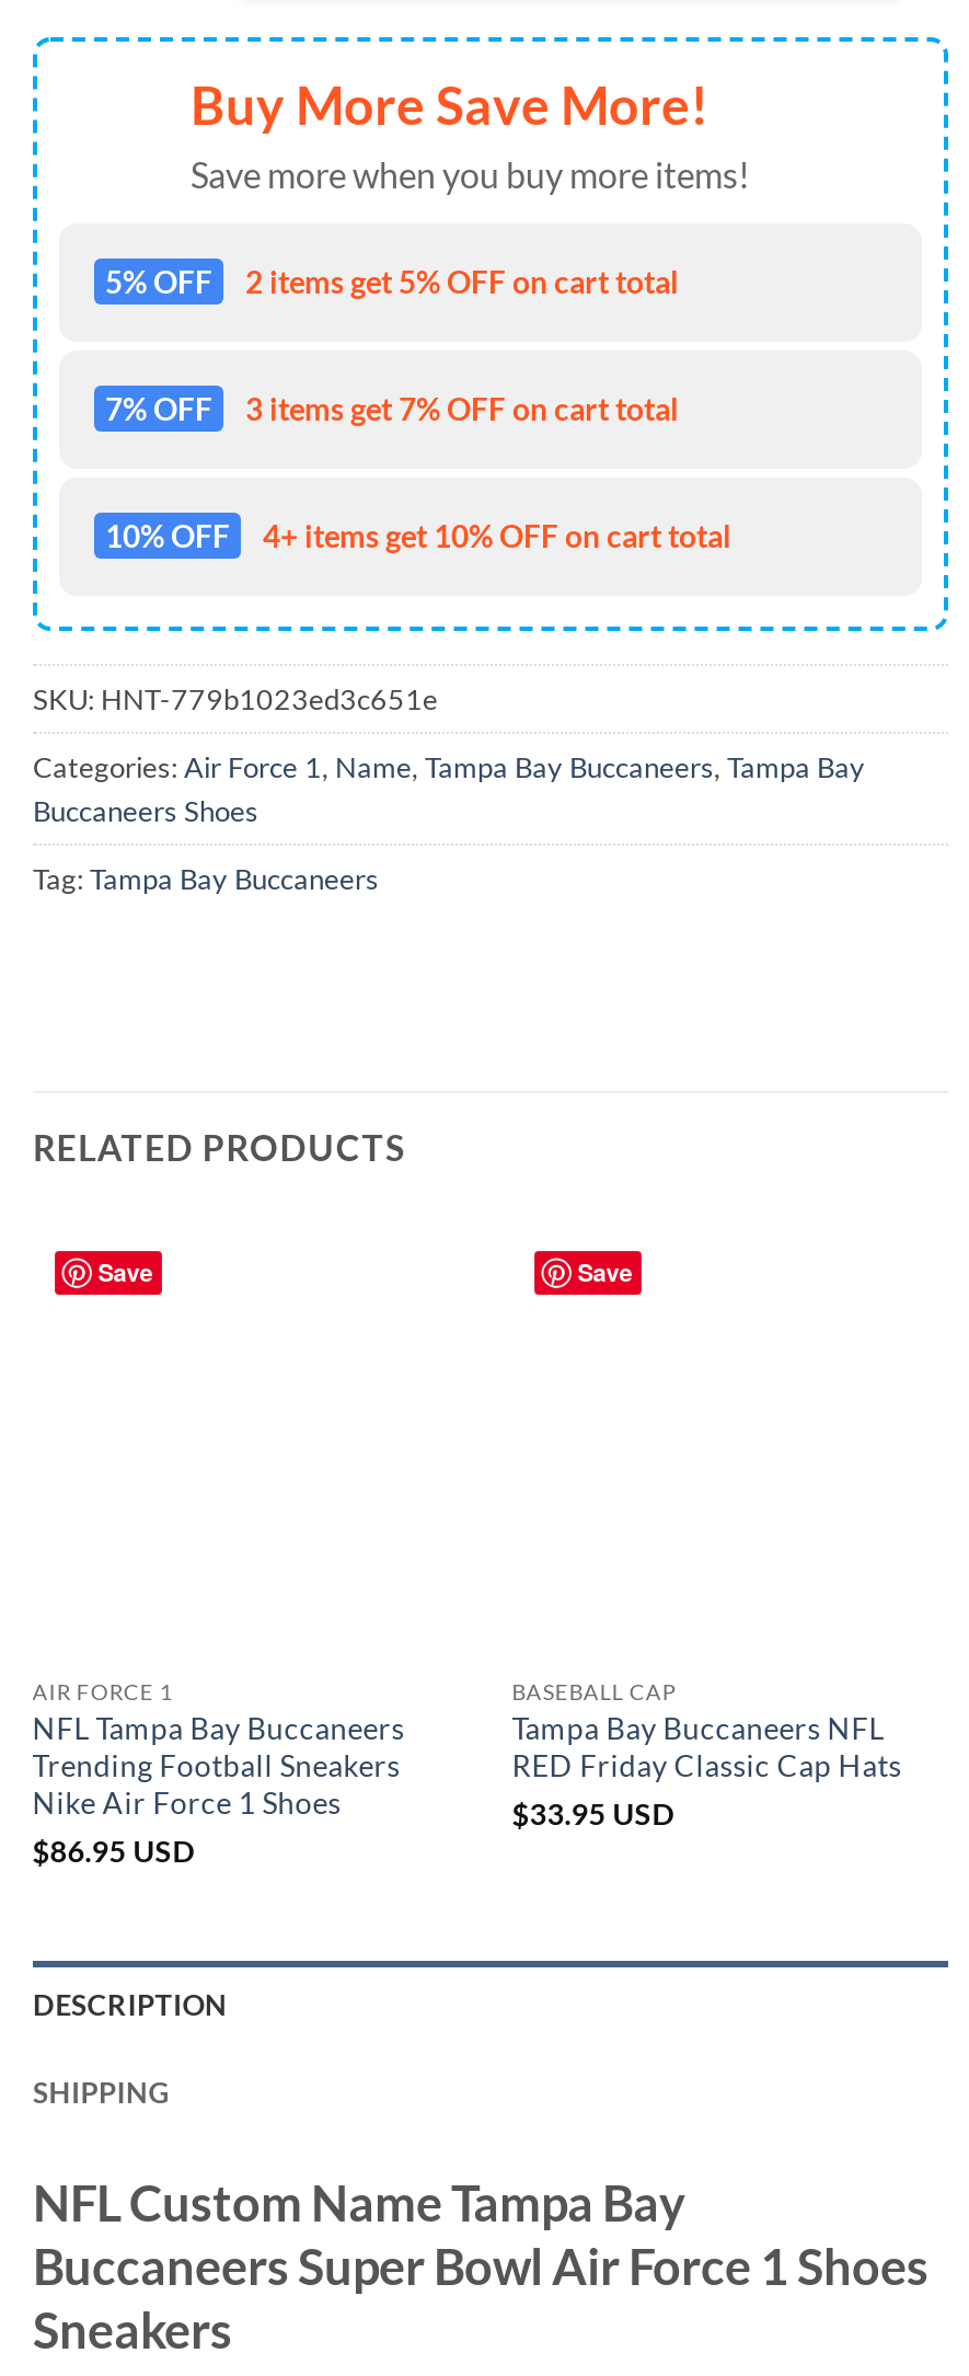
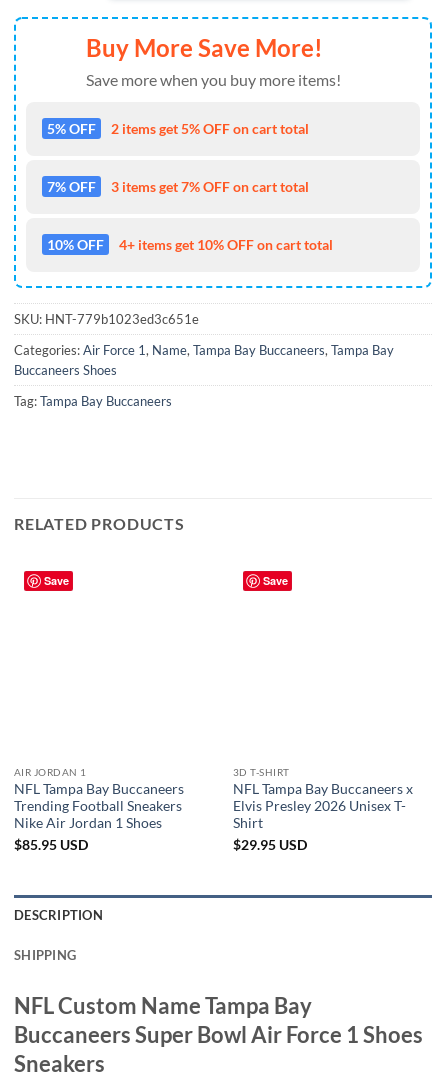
- AIR FORCE 1
+ AIR JORDAN 1

- BASEBALL CAP
- Tampa Bay Buccaneers NFL
- RED Friday Classic Cap Hats
- $33.95 USD
+ 3D T-SHIRT
+ NFL Tampa Bay Buccaneers x
+ Elvis Presley 2026 Unisex T-
+ Shirt
+ $29.95 USD

- Nike Air Force 1 Shoes
+ Nike Air Jordan 1 Shoes

- $86.95 USD
+ $85.95 USD
